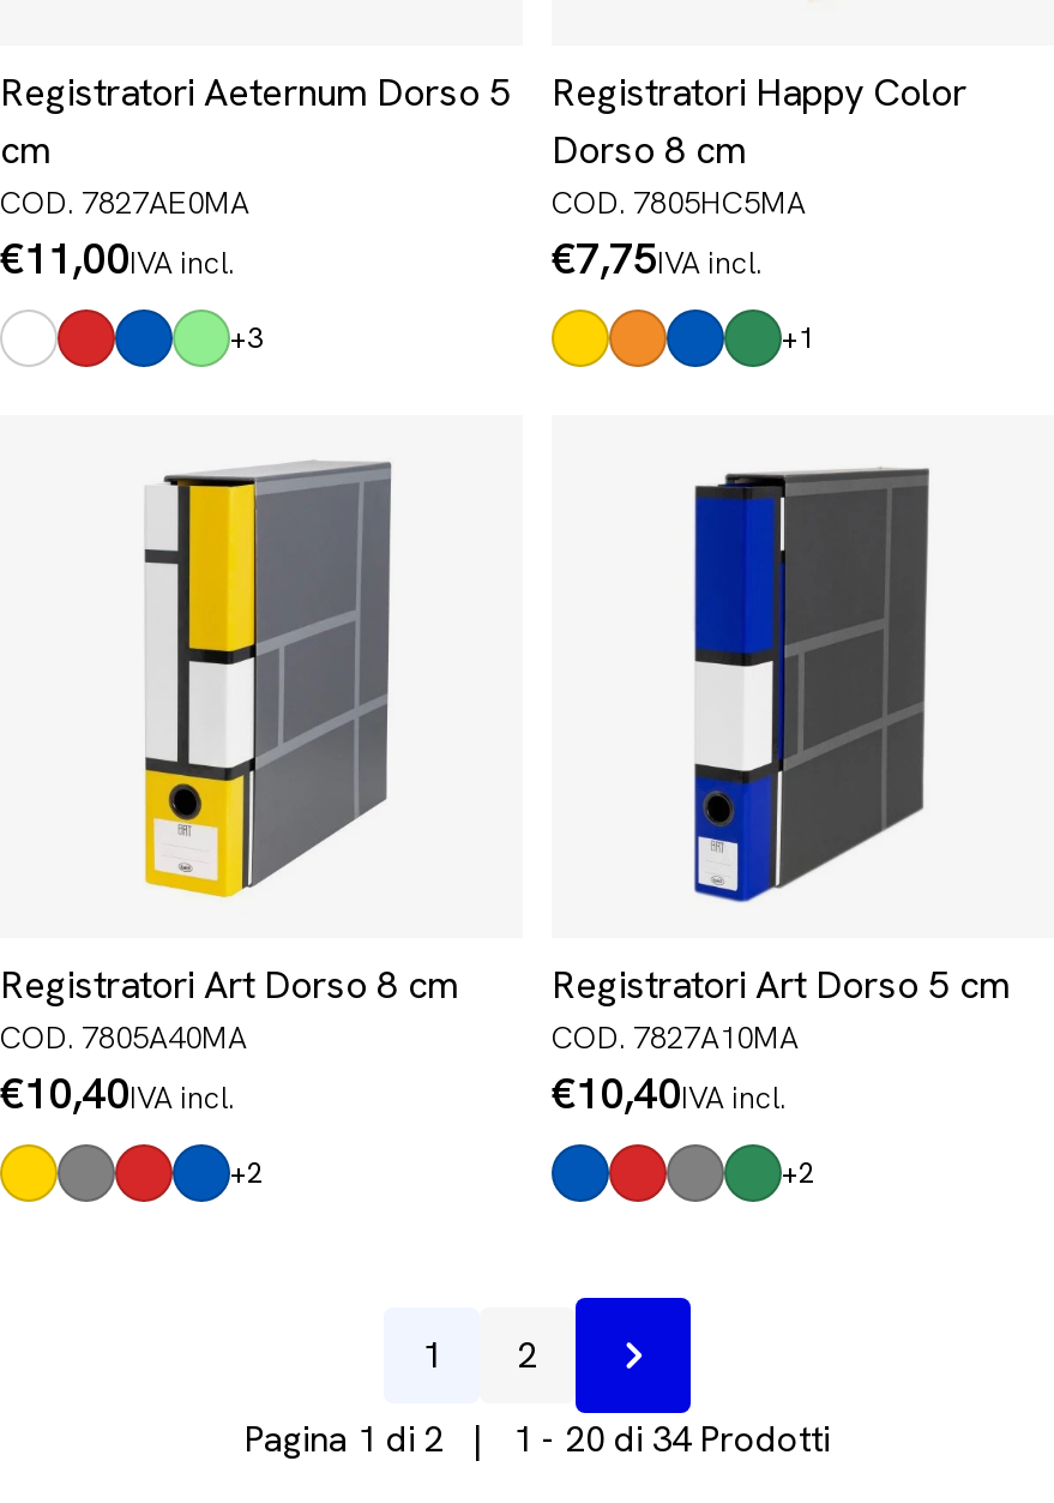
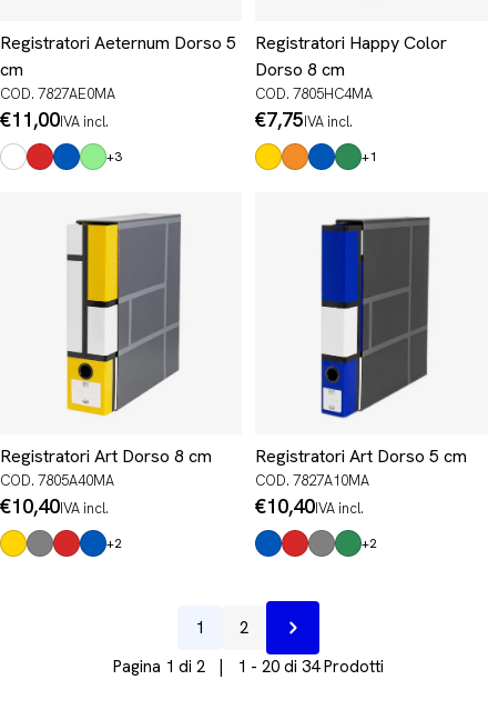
- COD. 7805HC5MA
+ COD. 7805HC4MA
